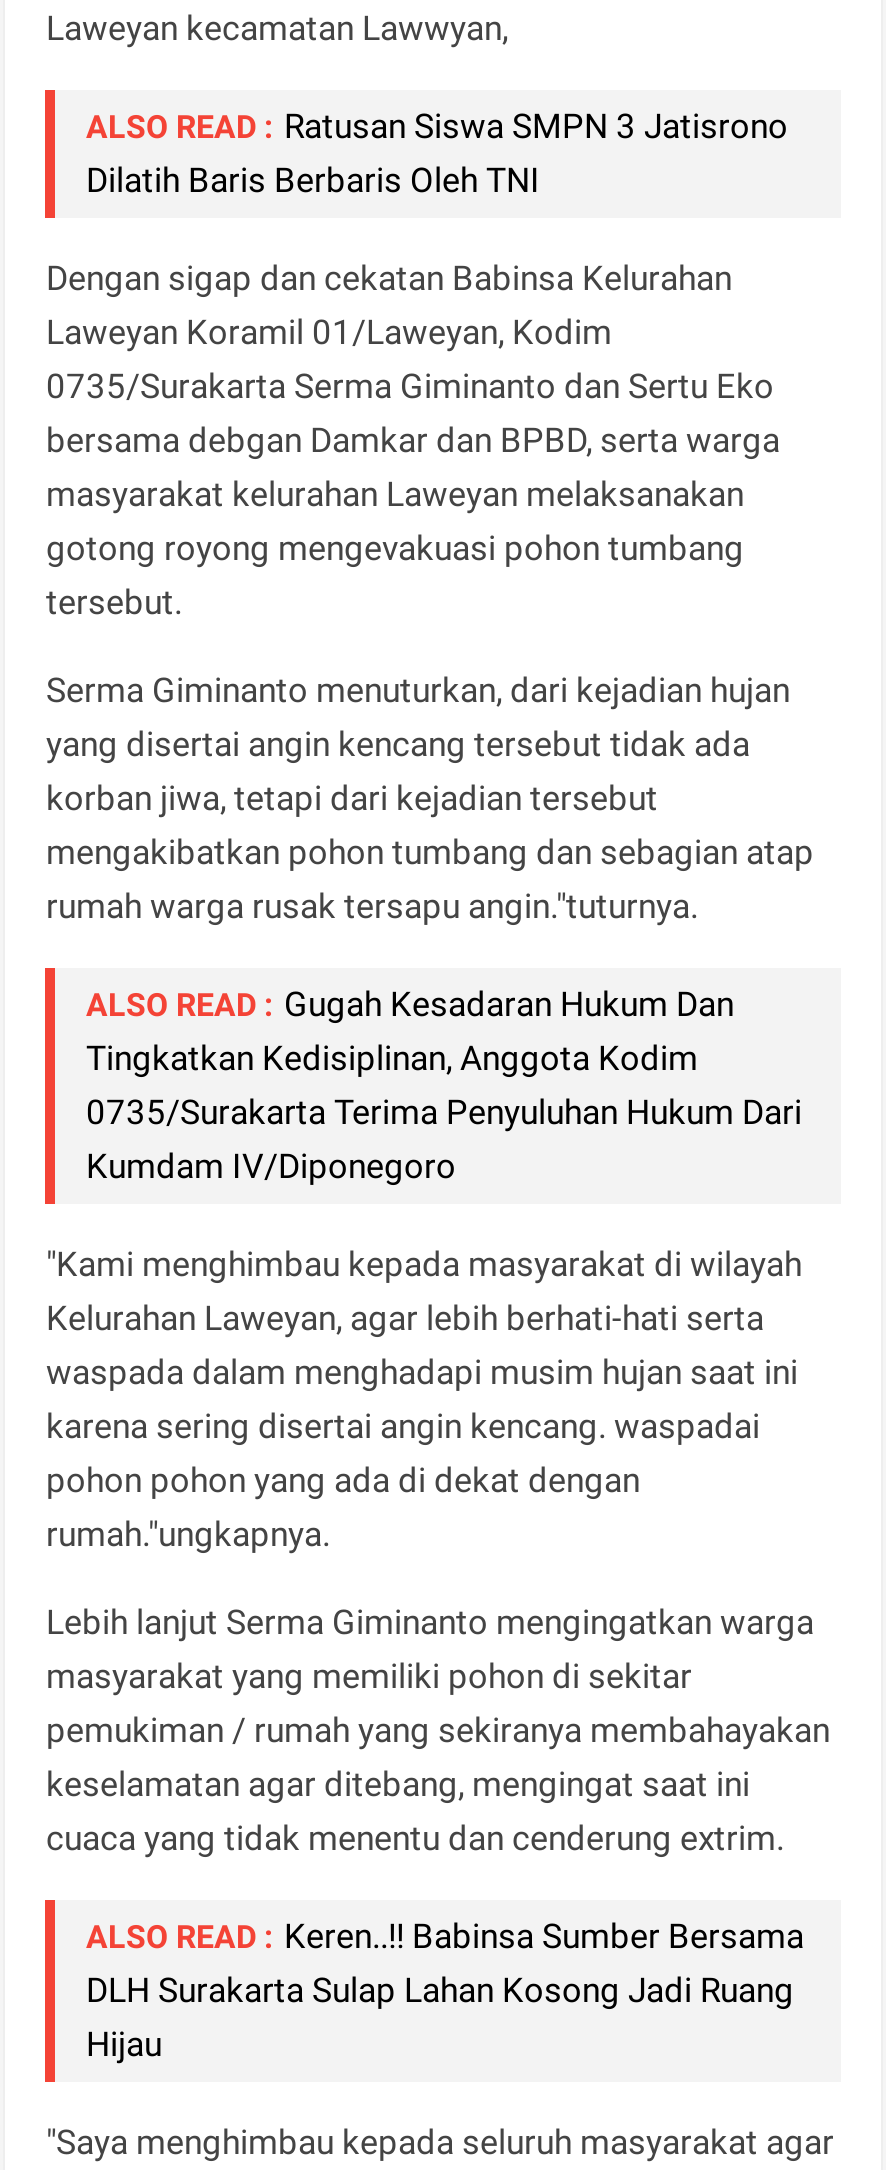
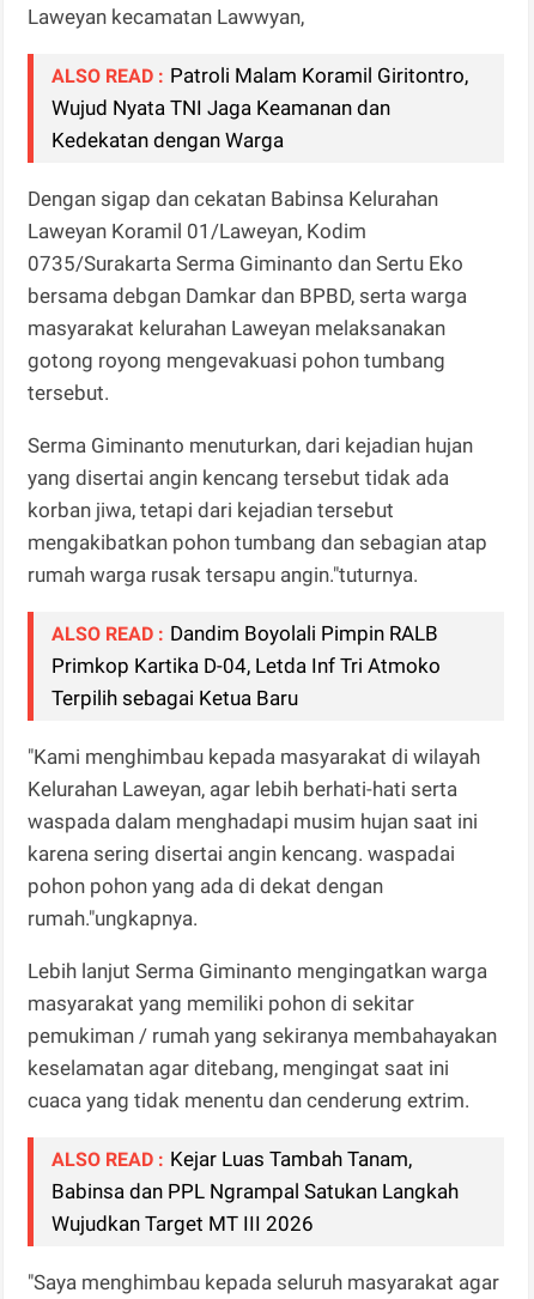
- ALSO READ : Ratusan Siswa SMPN 3 Jatisrono
- Dilatih Baris Berbaris Oleh TNI
+ ALSO READ : Patroli Malam Koramil Giritontro,
+ Wujud Nyata TNI Jaga Keamanan dan
+ Kedekatan dengan Warga

moved down: Dengan sigap dan cekatan Babinsa Kelurahan | Laweyan Koramil 01/Laweyan, Kodim | 0735/Surakarta Serma Giminanto dan Sertu Eko | ... | mengakibatkan pohon tumbang dan sebagian atap | rumah warga rusak tersapu angin."tuturnya.

- ALSO READ : Gugah Kesadaran Hukum Dan
- Tingkatkan Kedisiplinan, Anggota Kodim
- 0735/Surakarta Terima Penyuluhan Hukum Dari
- Kumdam IV/Diponegoro
+ ALSO READ : Dandim Boyolali Pimpin RALB
+ Primkop Kartika D-04, Letda Inf Tri Atmoko
+ Terpilih sebagai Ketua Baru

- ALSO READ : Keren..!! Babinsa Sumber Bersama
- DLH Surakarta Sulap Lahan Kosong Jadi Ruang
- Hijau
+ ALSO READ : Kejar Luas Tambah Tanam,
+ Babinsa dan PPL Ngrampal Satukan Langkah
+ Wujudkan Target MT III 2026
